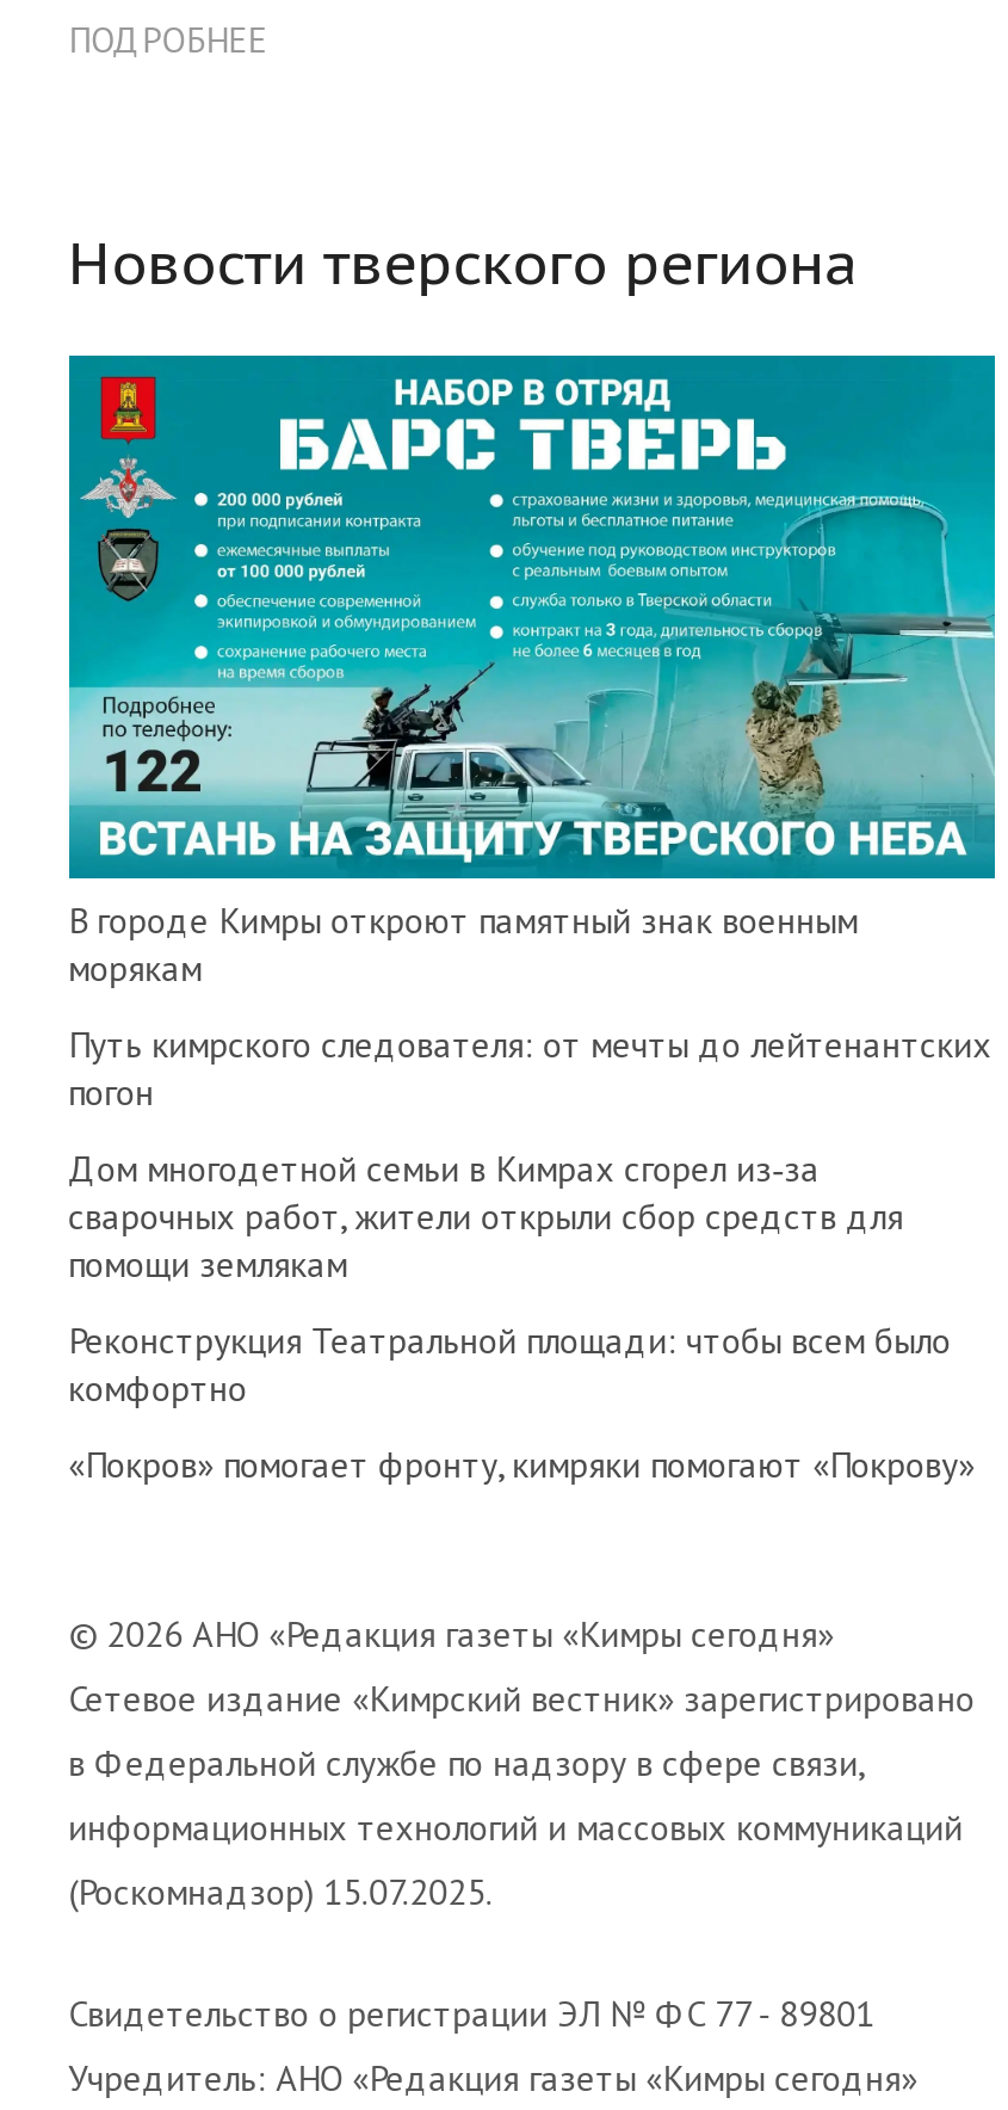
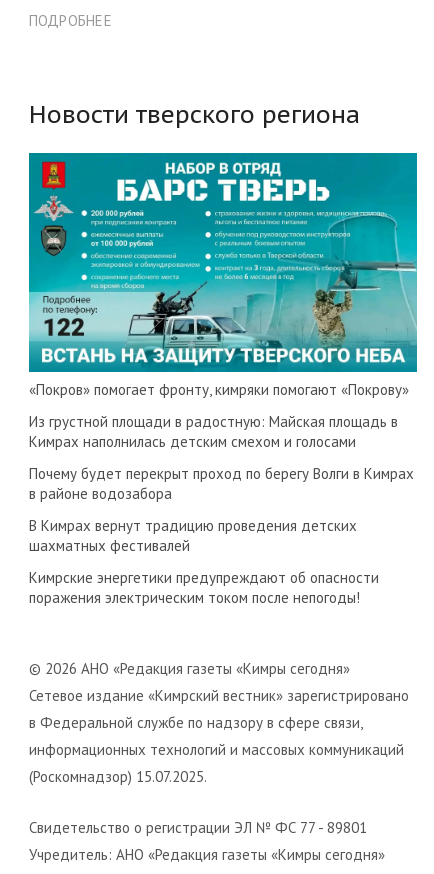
- В городе Кимры откроют памятный знак военным
- морякам
- Путь кимрского следователя: от мечты до лейтенантских
- погон
- Дом многодетной семьи в Кимрах сгорел из‑за
- сварочных работ, жители открыли сбор средств для
- помощи землякам
- Реконструкция Театральной площади: чтобы всем было
- комфортно

moved up: «Покров» помогает фронту, кимряки помогают «Покрову»

+ Из грустной площади в радостную: Майская площадь в
+ Кимрах наполнилась детским смехом и голосами
+ Почему будет перекрыт проход по берегу Волги в Кимрах
+ в районе водозабора
+ В Кимрах вернут традицию проведения детских
+ шахматных фестивалей
+ Кимрские энергетики предупреждают об опасности
+ поражения электрическим током после непогоды!
